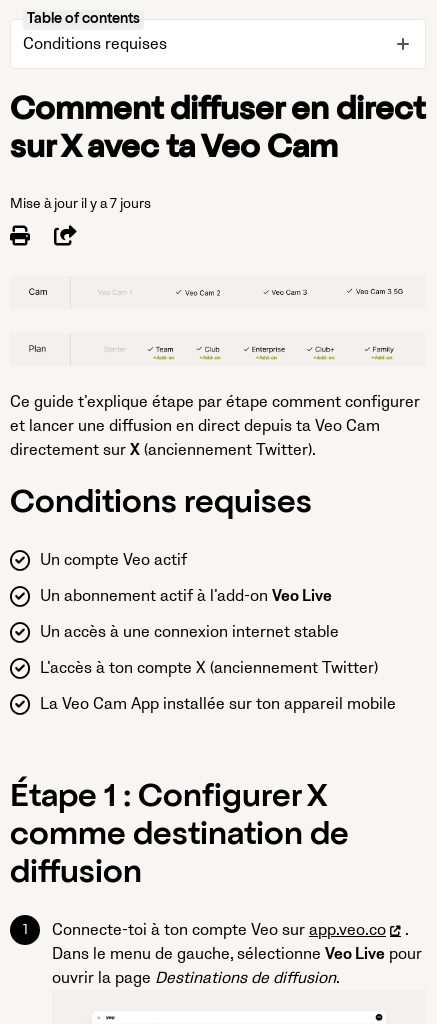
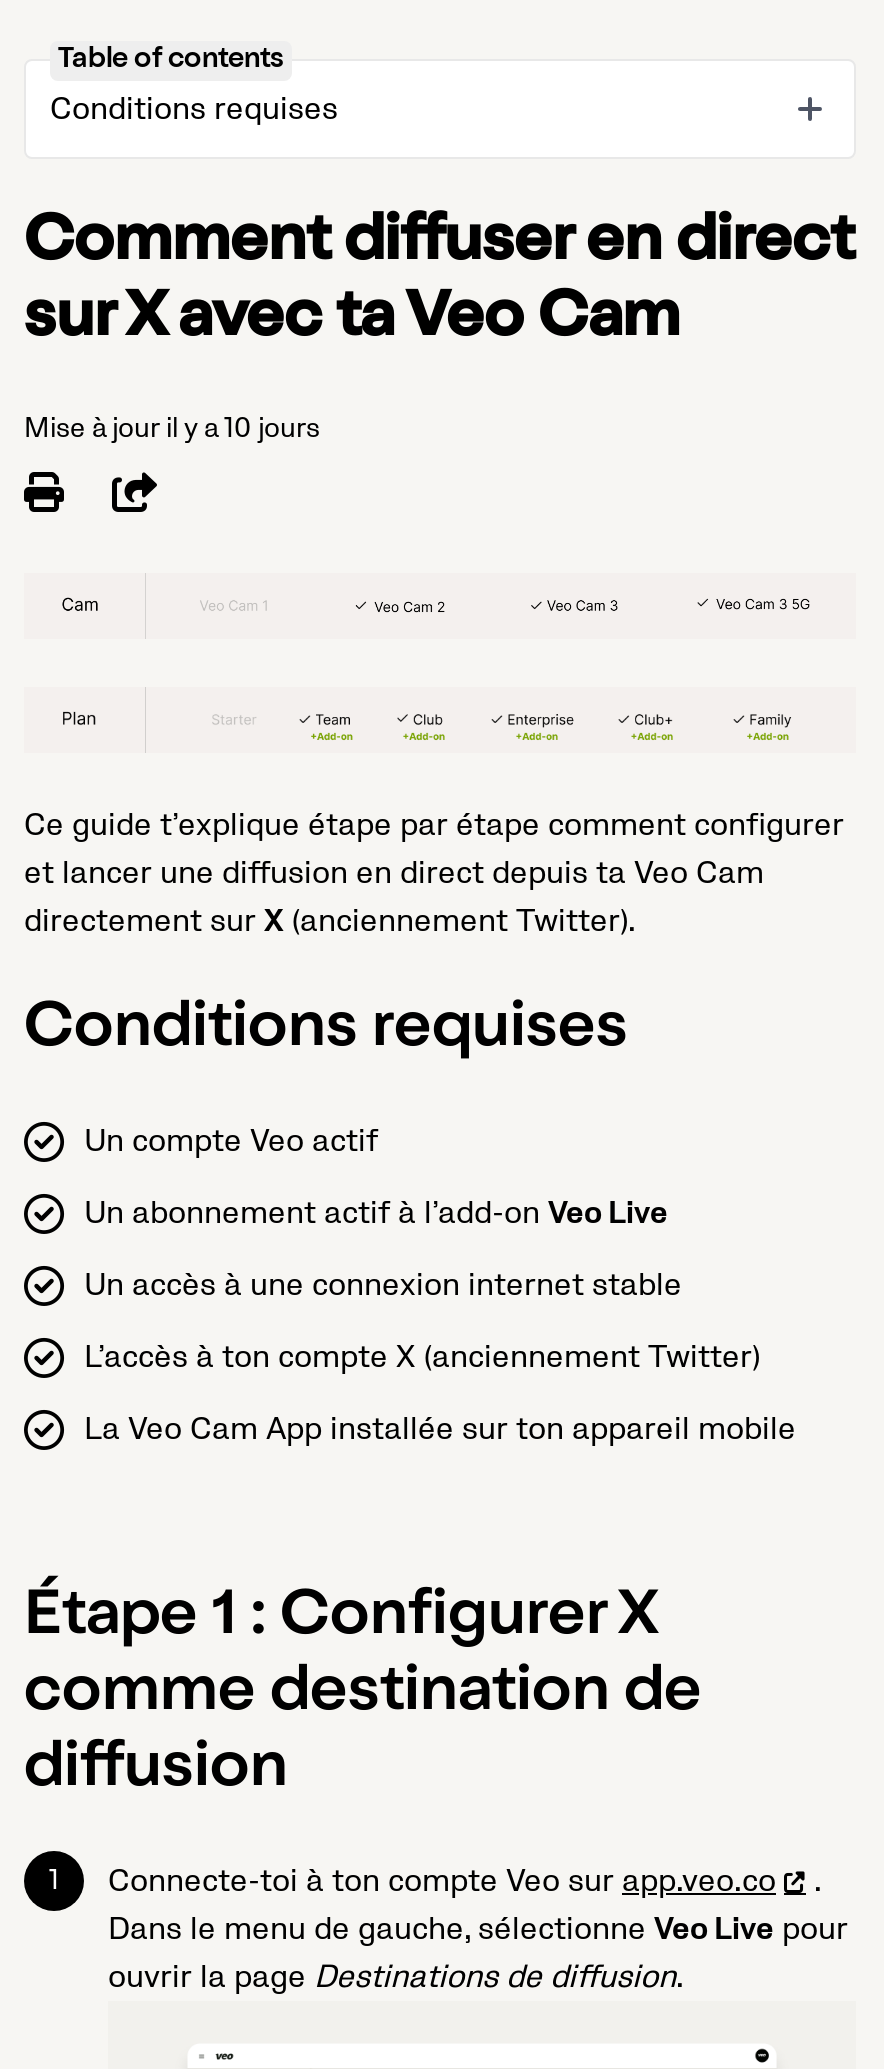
- Mise à jour il y a 7 jours
+ Mise à jour il y a 10 jours
